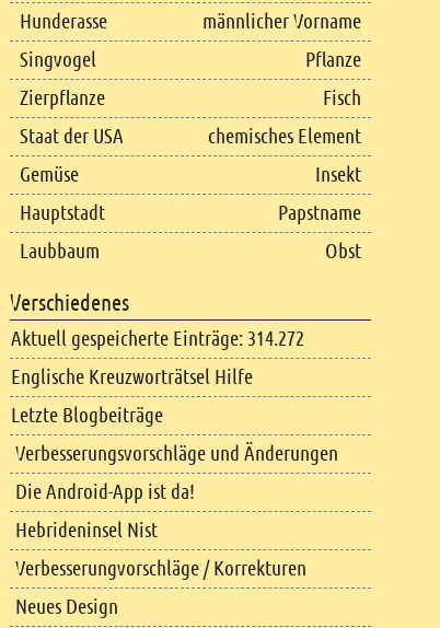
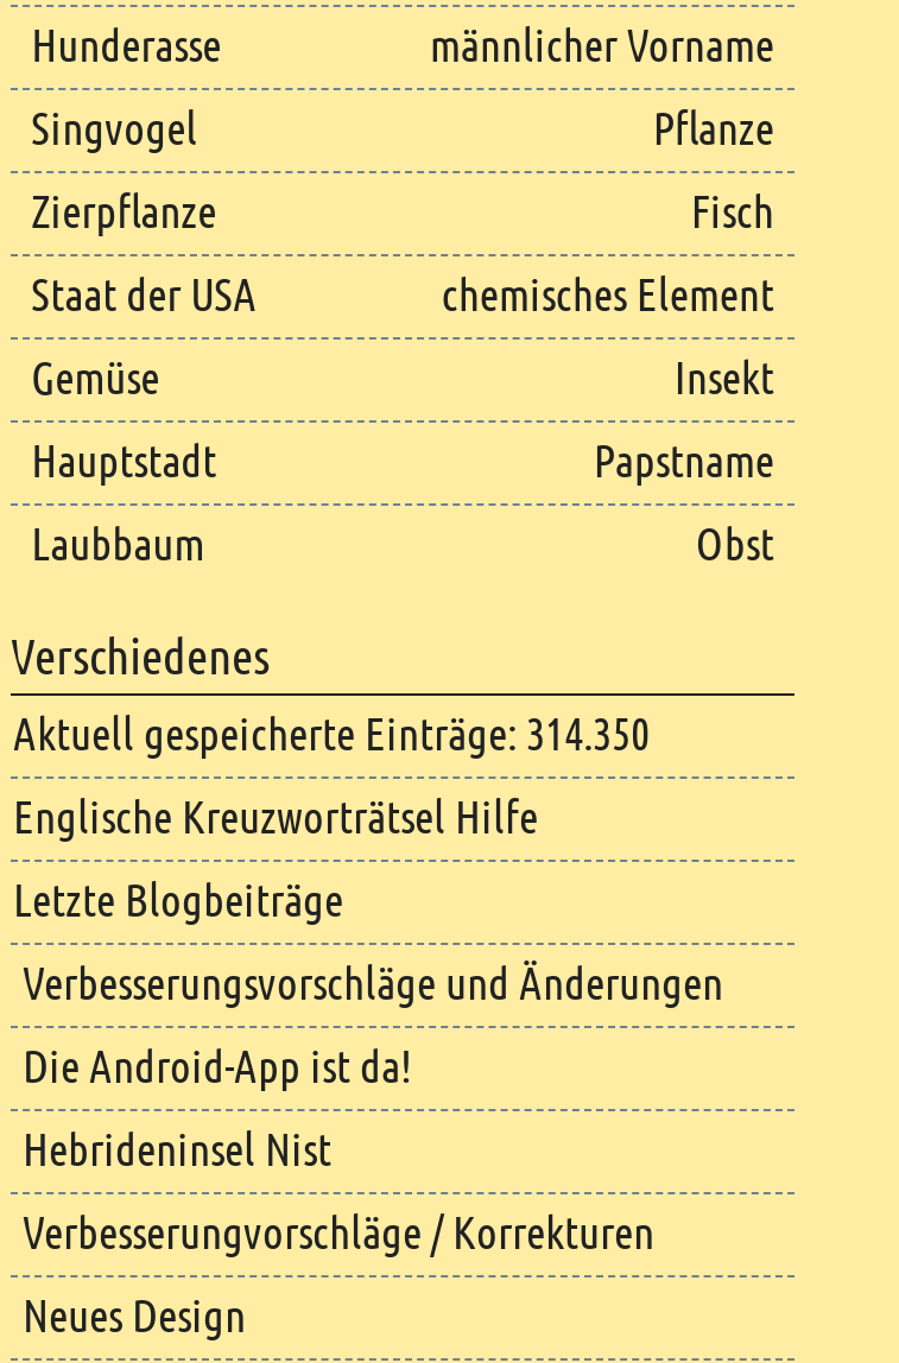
- Aktuell gespeicherte Einträge: 314.272
+ Aktuell gespeicherte Einträge: 314.350
